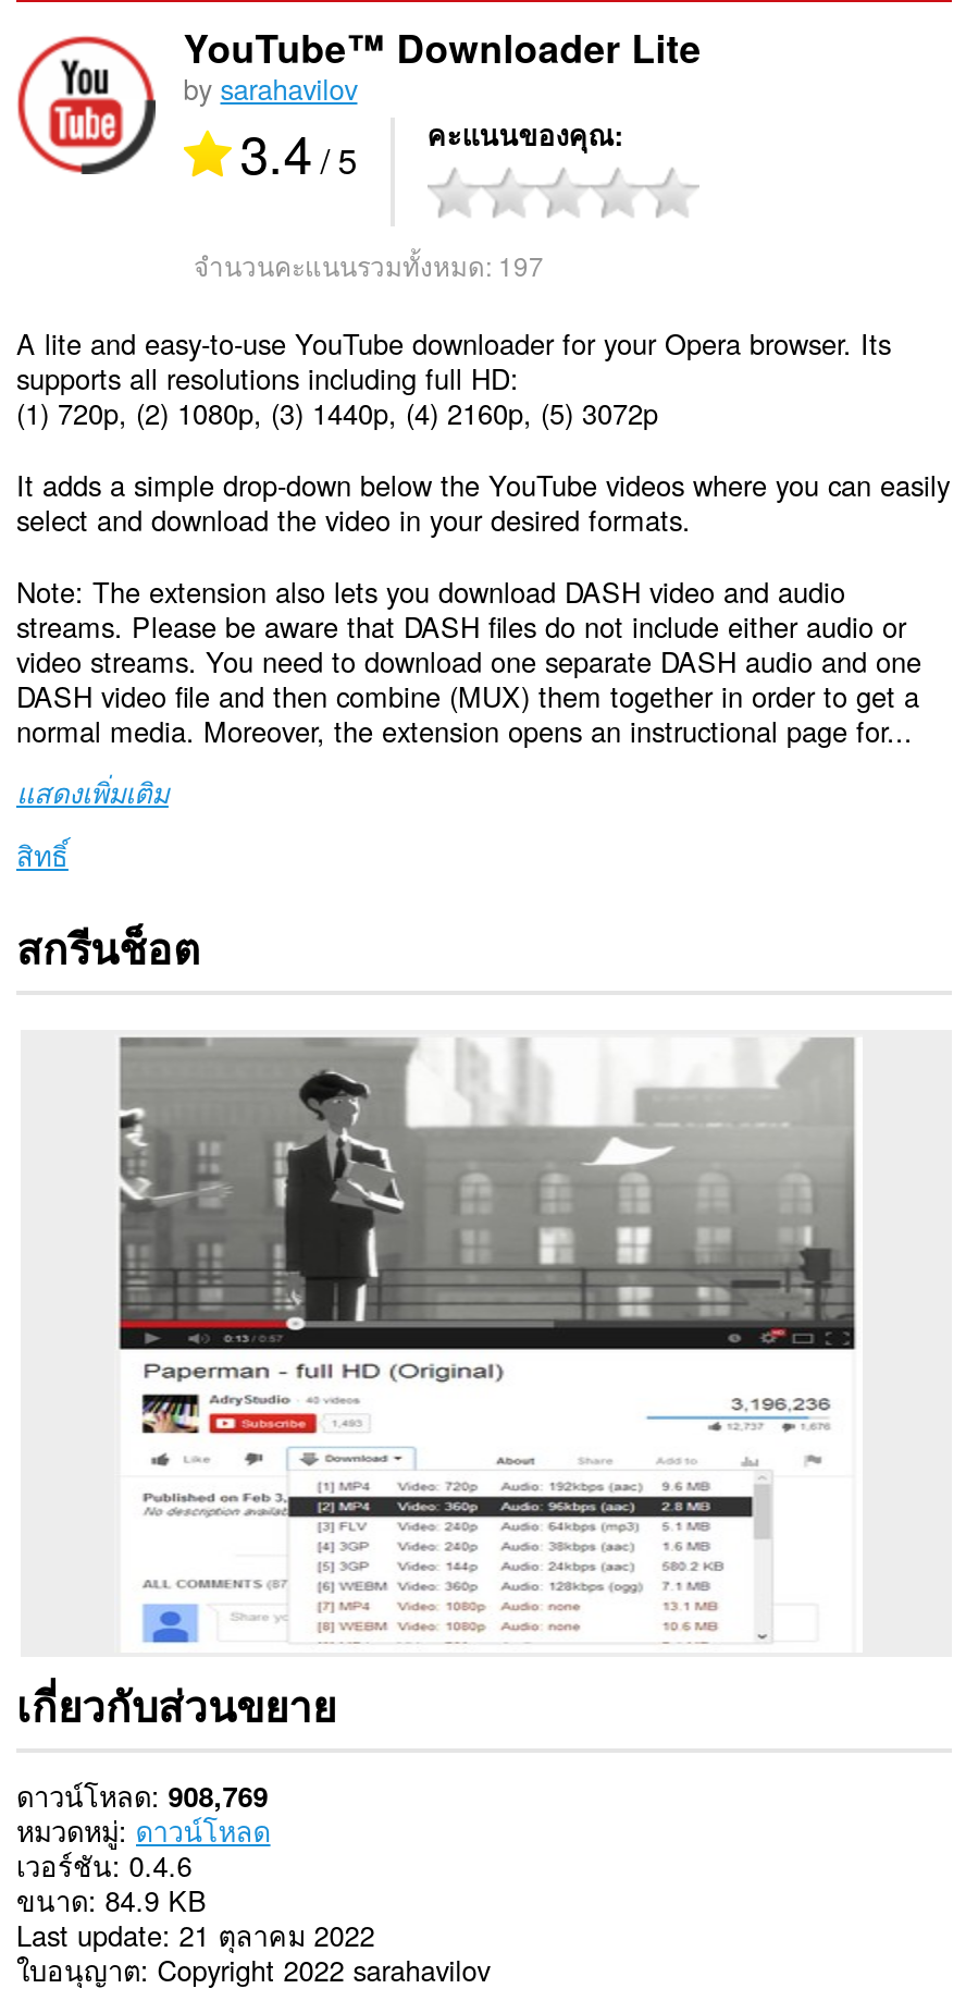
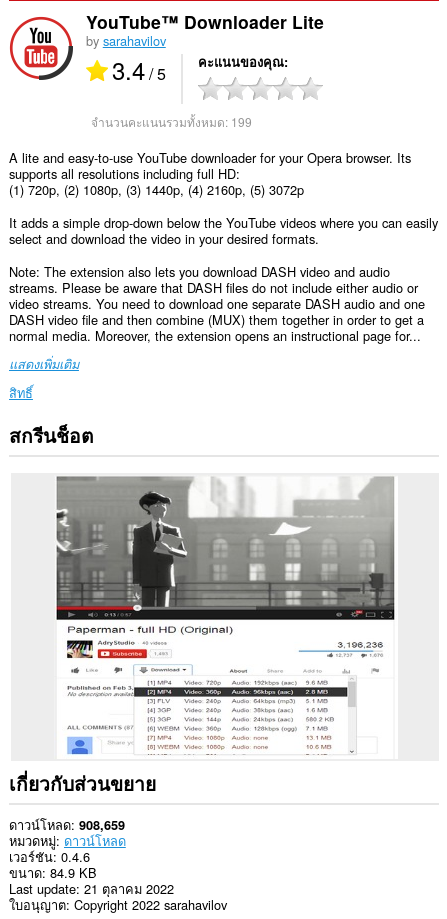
- จำนวนคะแนนรวมทั้งหมด: 197
+ จำนวนคะแนนรวมทั้งหมด: 199

- ดาวน์โหลด 908,769
+ ดาวน์โหลด 908,659
